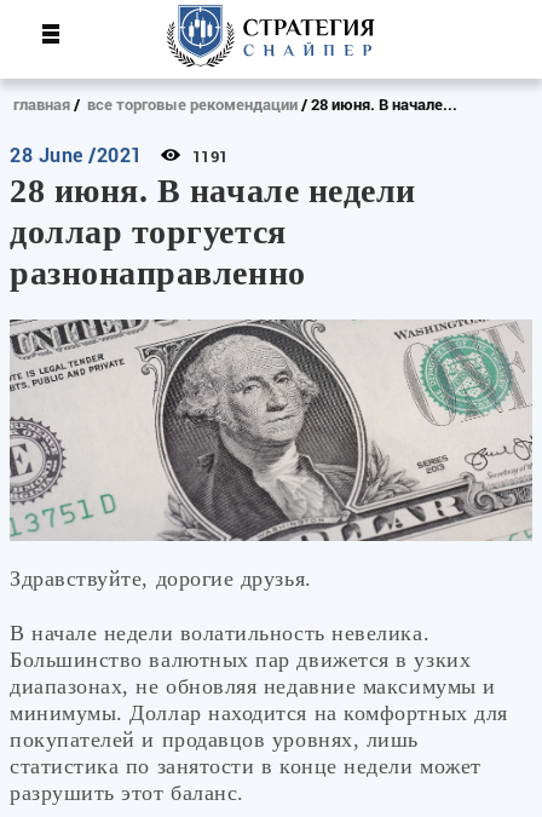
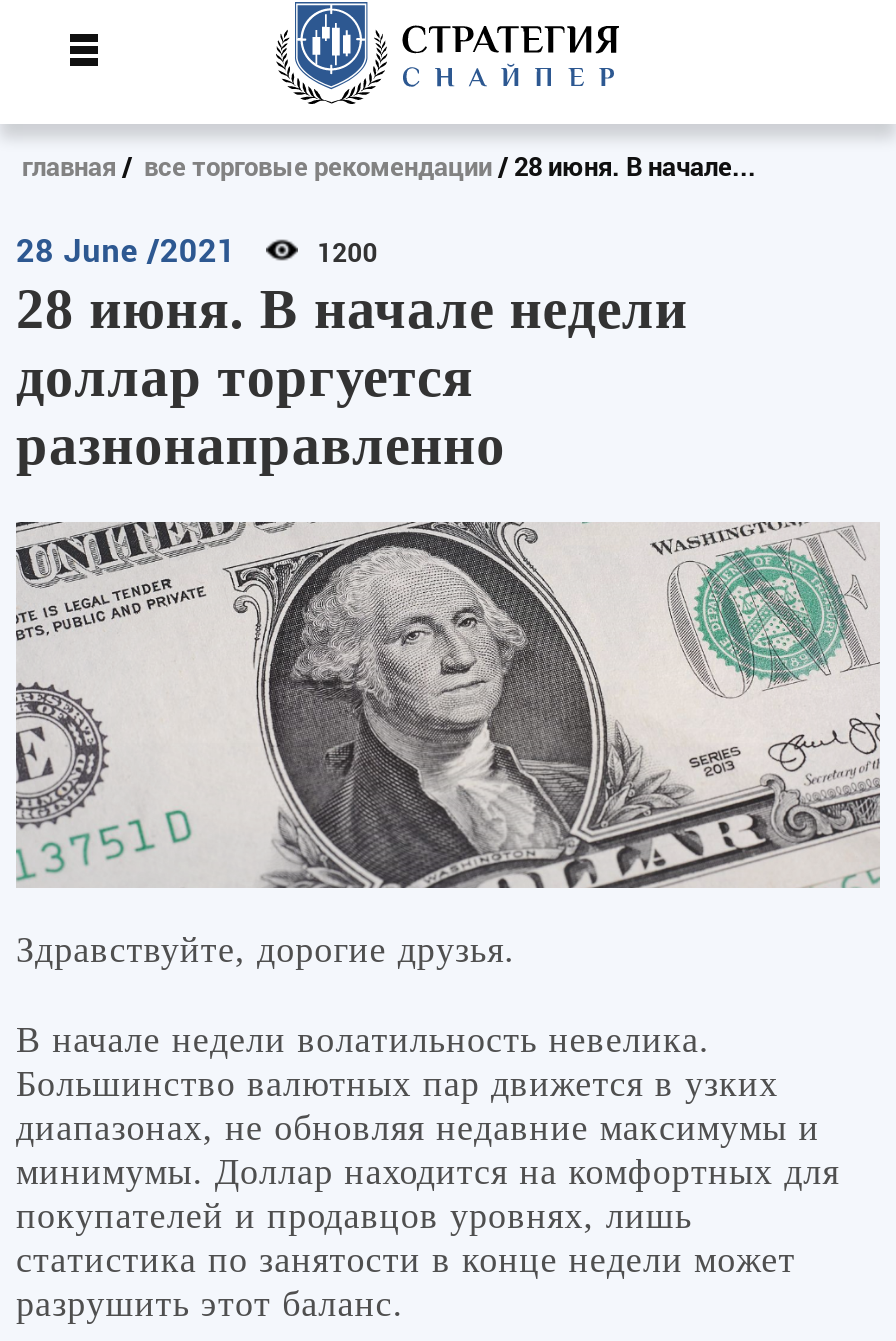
- 1191
+ 1200
